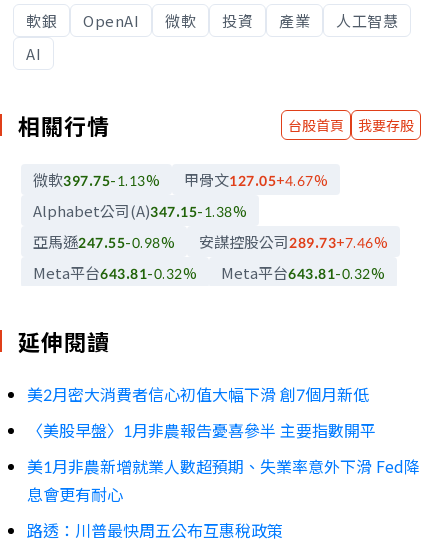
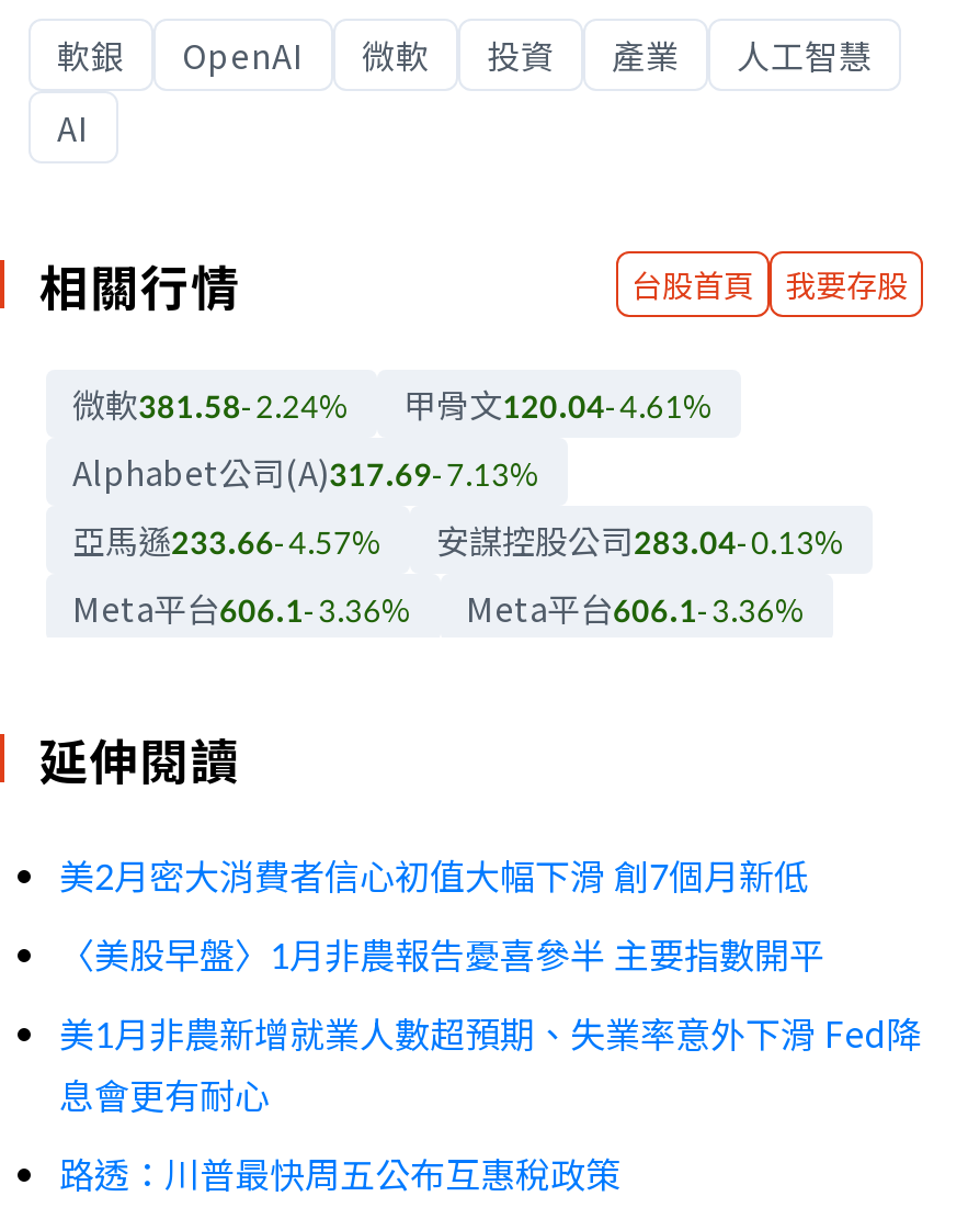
- 微軟397.75-1.13%
+ 微軟381.58-2.24%

- 甲骨文127.05+4.67%
+ 甲骨文120.04-4.61%

- Alphabet公司(A)347.15-1.38%
+ Alphabet公司(A)317.69-7.13%

- 亞馬遜247.55-0.98%
+ 亞馬遜233.66-4.57%

- 安謀控股公司289.73+7.46%
+ 安謀控股公司283.04-0.13%

- Meta平台643.81-0.32%
+ Meta平台606.1-3.36%

- Meta平台643.81-0.32%
+ Meta平台606.1-3.36%
